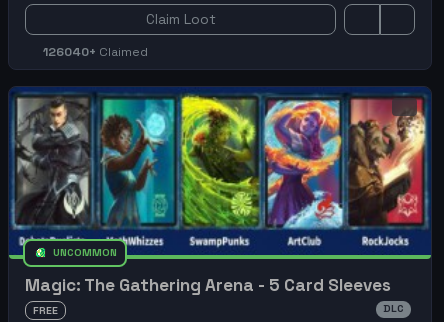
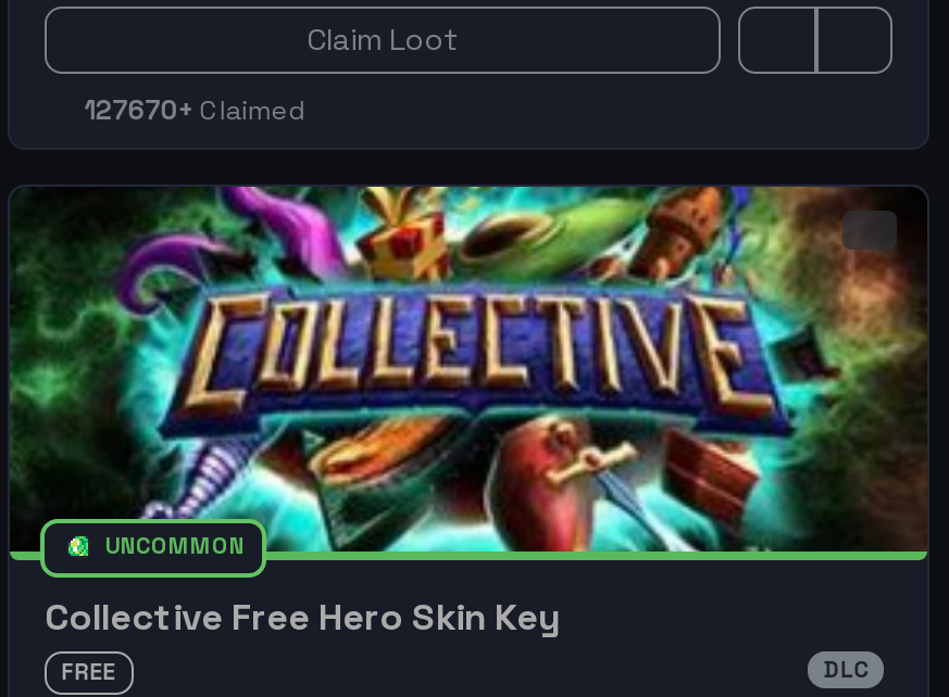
- 126040+ Claimed
+ 127670+ Claimed

- [image]
- Magic: The Gathering Arena - 5 Card Sleeves
+ [image]
+ Collective Free Hero Skin Key
